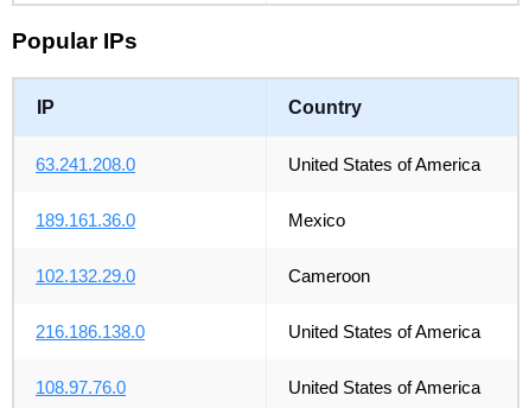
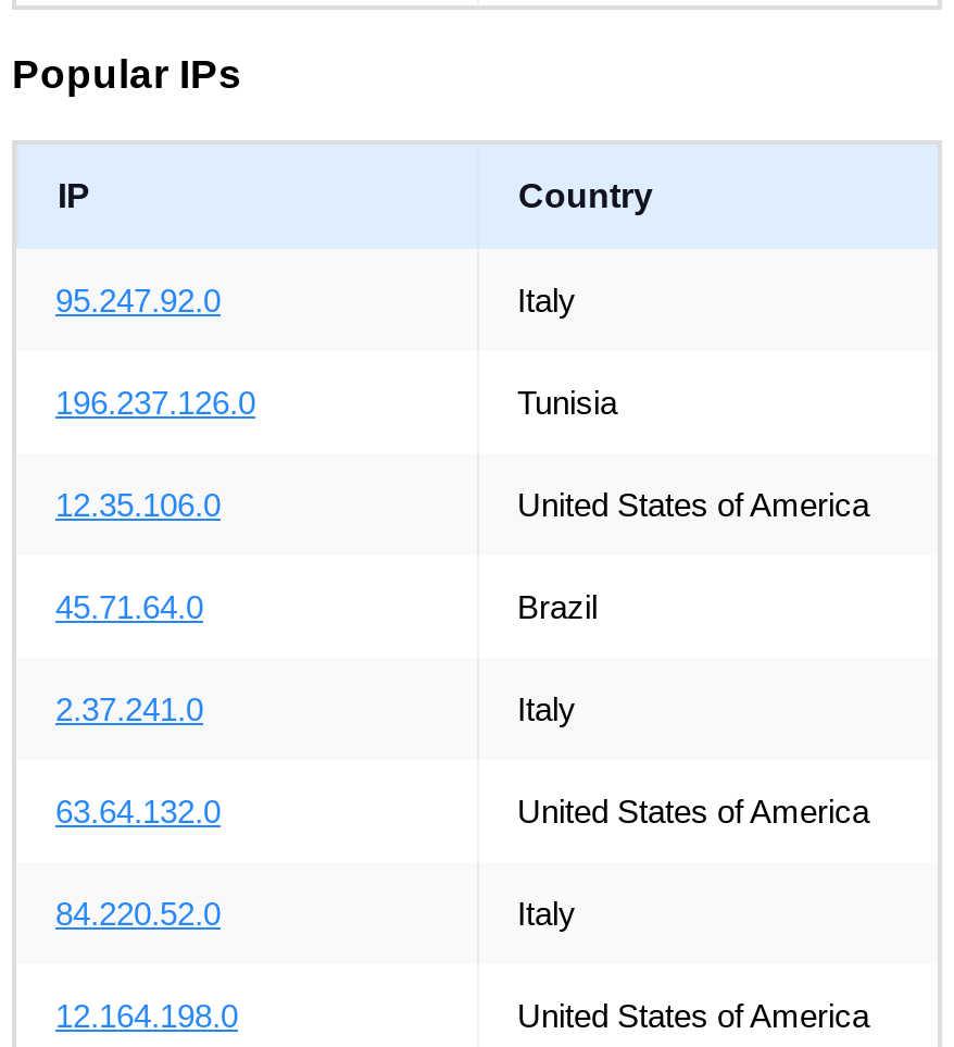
- 63.241.208.0
+ 95.247.92.0
+ Italy
+ 196.237.126.0
+ Tunisia
+ 12.35.106.0

- 189.161.36.0
- Mexico
+ 45.71.64.0
+ Brazil

- 102.132.29.0
- Cameroon
+ 2.37.241.0
+ Italy

- 216.186.138.0
+ 63.64.132.0

- 108.97.76.0
+ 84.220.52.0
+ Italy
+ 12.164.198.0
